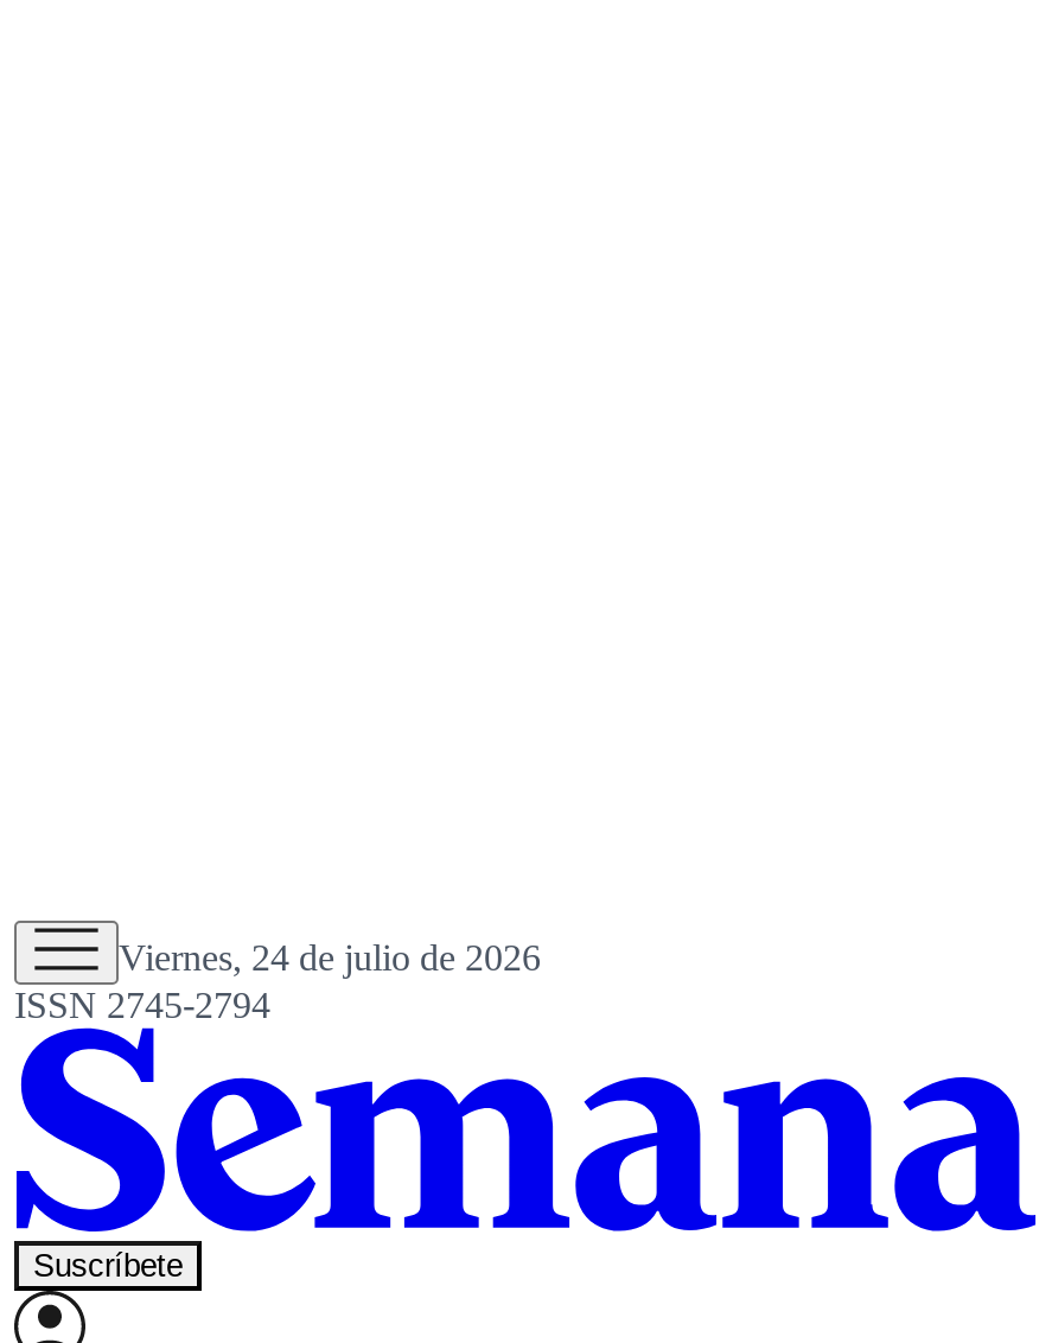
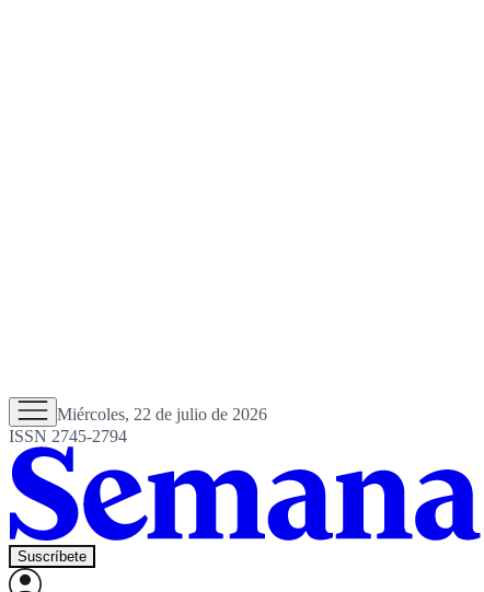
- Viernes, 24 de julio de 2026
+ Miércoles, 22 de julio de 2026
